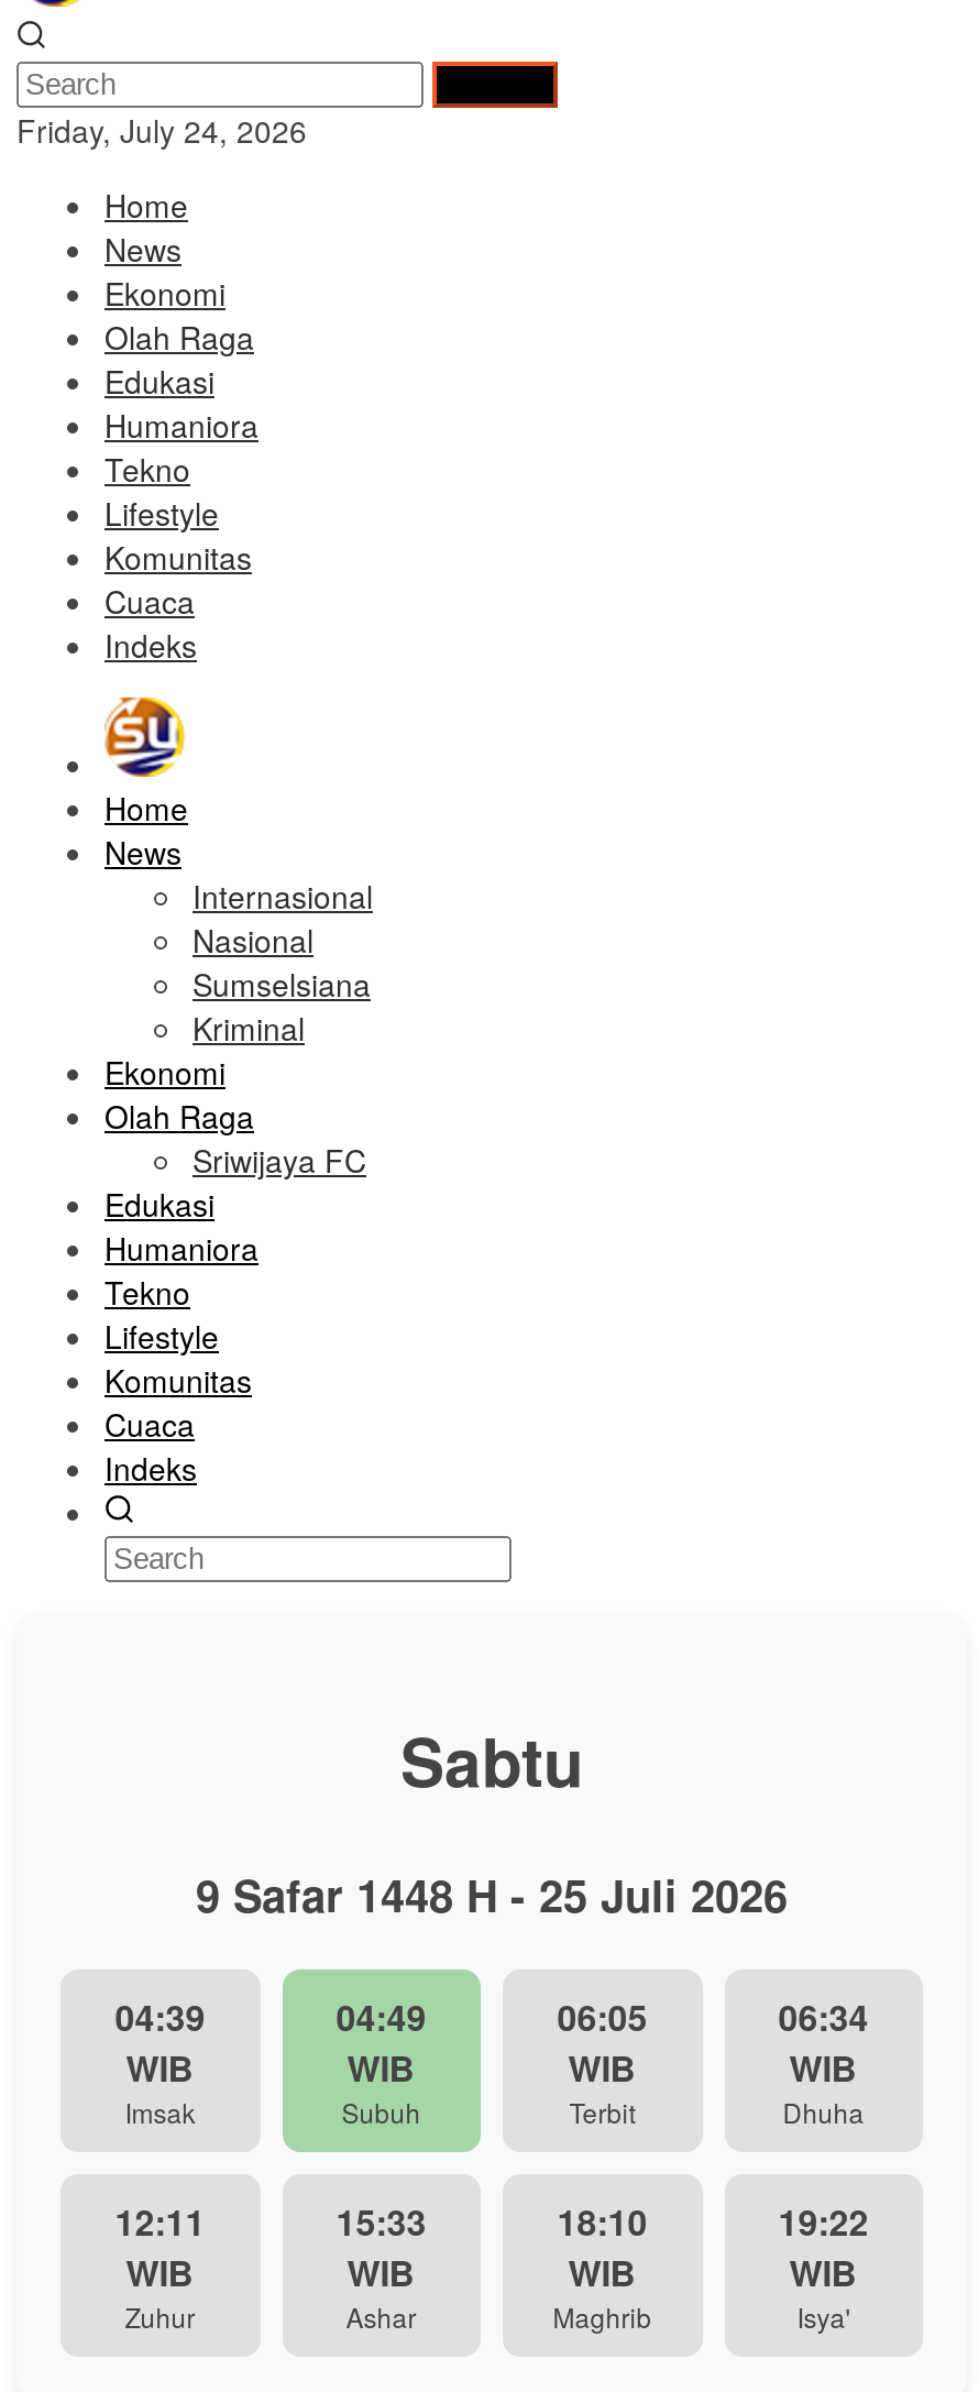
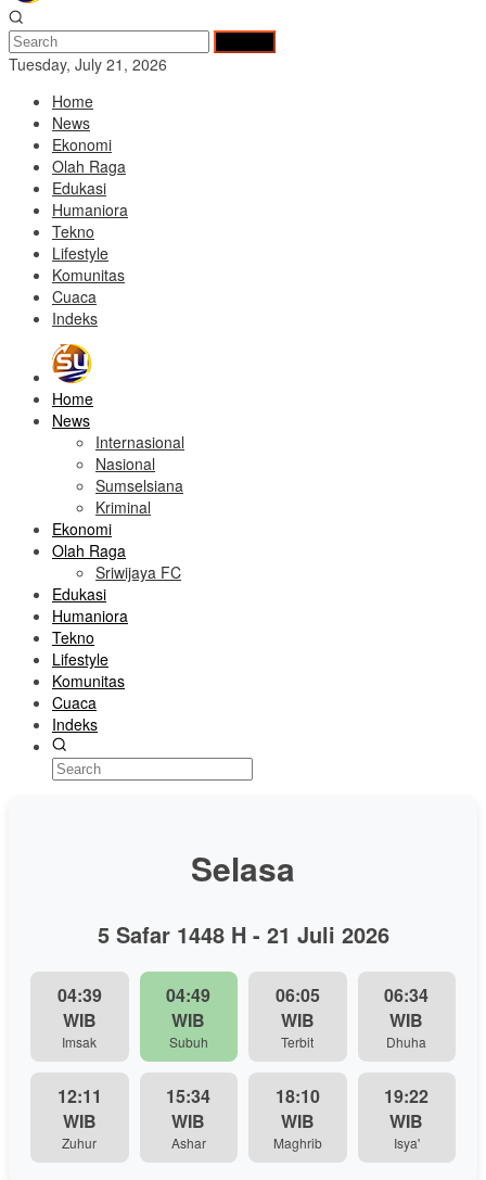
- Friday, July 24, 2026
+ Tuesday, July 21, 2026

- Sabtu
+ Selasa

- 9 Safar 1448 H - 25 Juli 2026
+ 5 Safar 1448 H - 21 Juli 2026

- 15:33
+ 15:34
